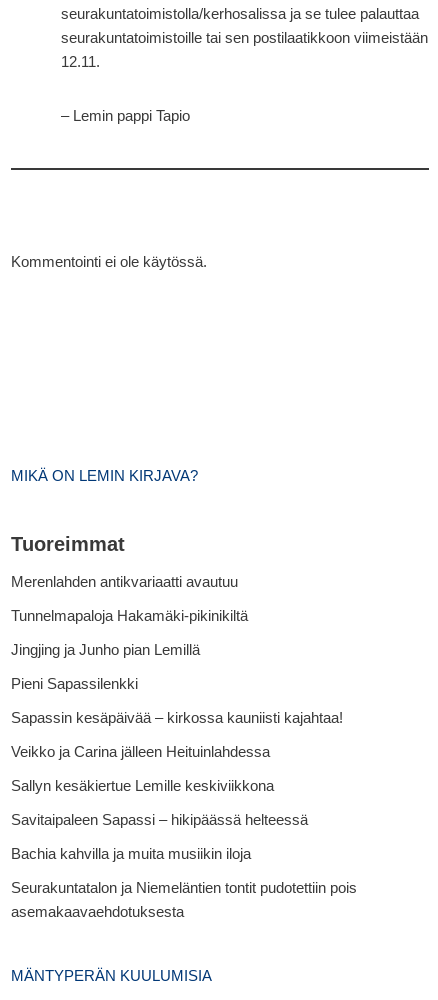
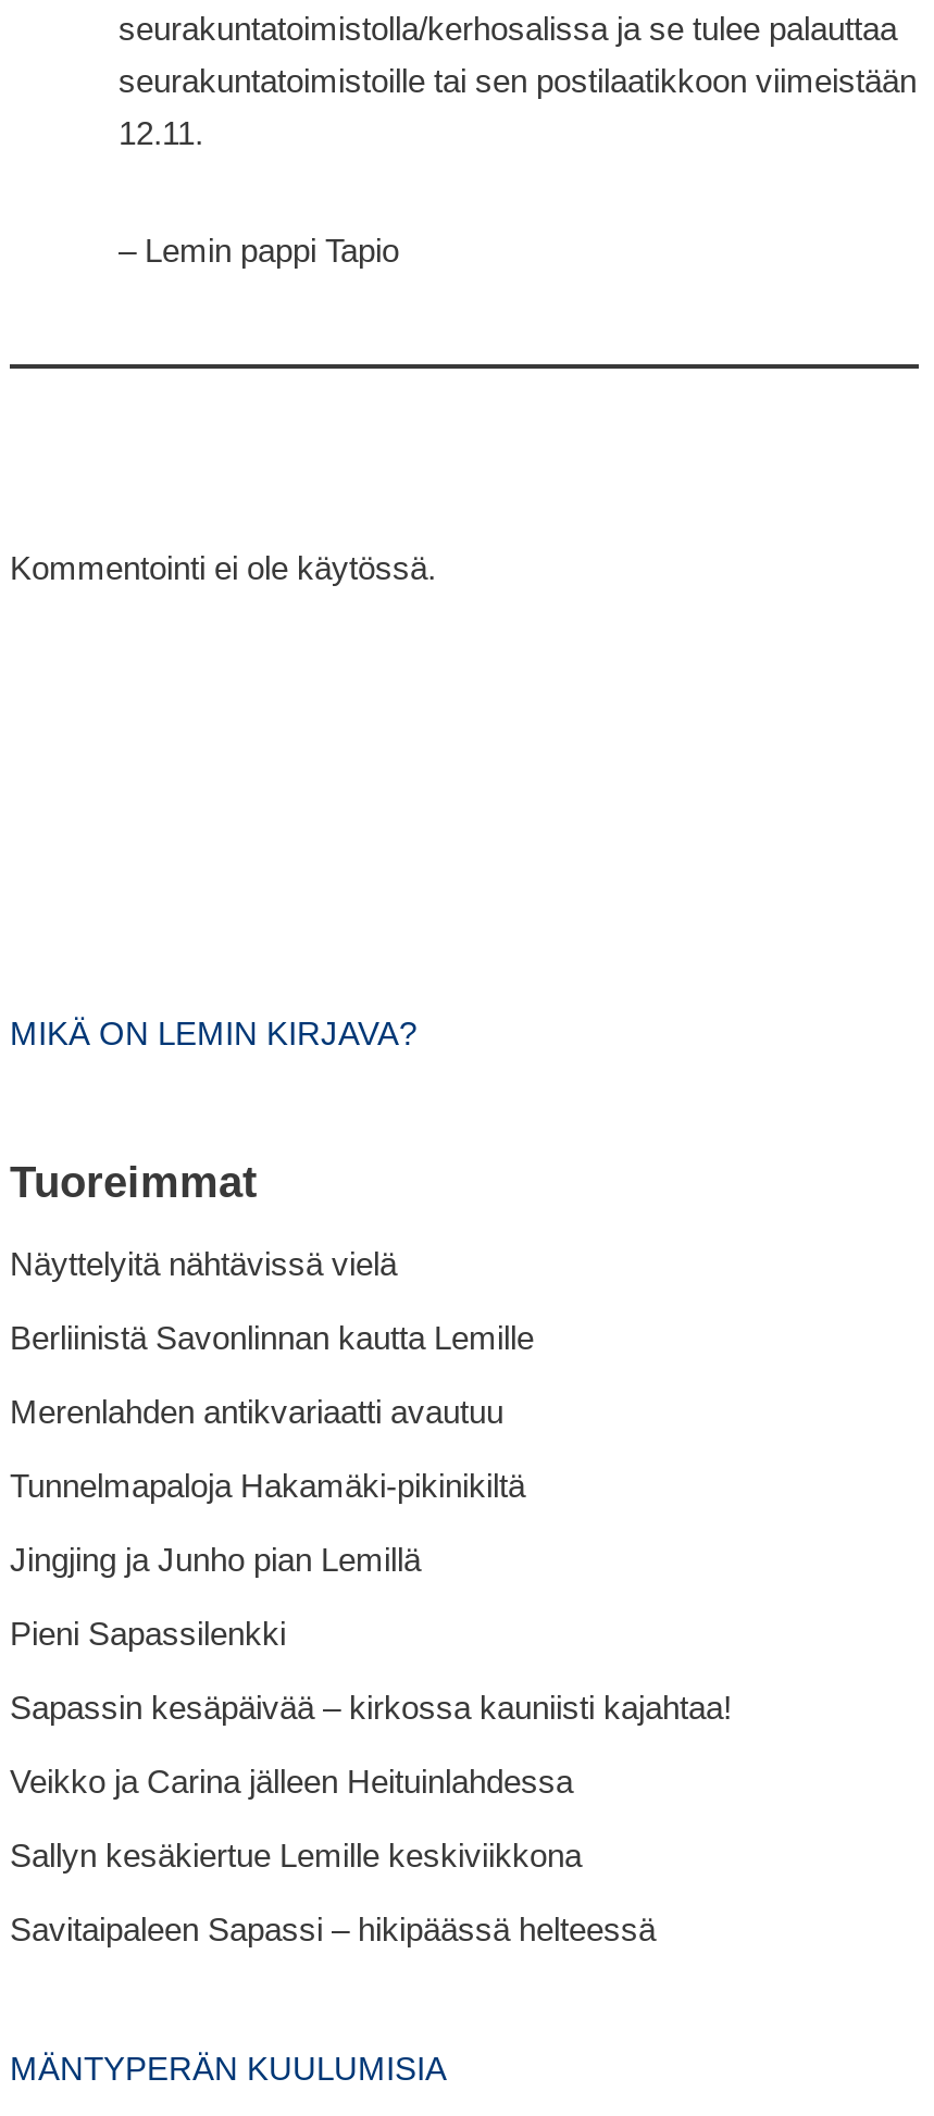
+ Näyttelyitä nähtävissä vielä
+ Berliinistä Savonlinnan kautta Lemille

moved down: Merenlahden antikvariaatti avautuu | Tunnelmapaloja Hakamäki-pikinikiltä | Jingjing ja Junho pian Lemillä | Pieni Sapassilenkki | Sapassin kesäpäivää – kirkossa kauniisti kajahtaa! | Veikko ja Carina jälleen Heituinlahdessa | Sallyn kesäkiertue Lemille keskiviikkona | Savitaipaleen Sapassi – hikipäässä helteessä

- Bachia kahvilla ja muita musiikin iloja
- Seurakuntatalon ja Niemeläntien tontit pudotettiin pois
- asemakaavaehdotuksesta
